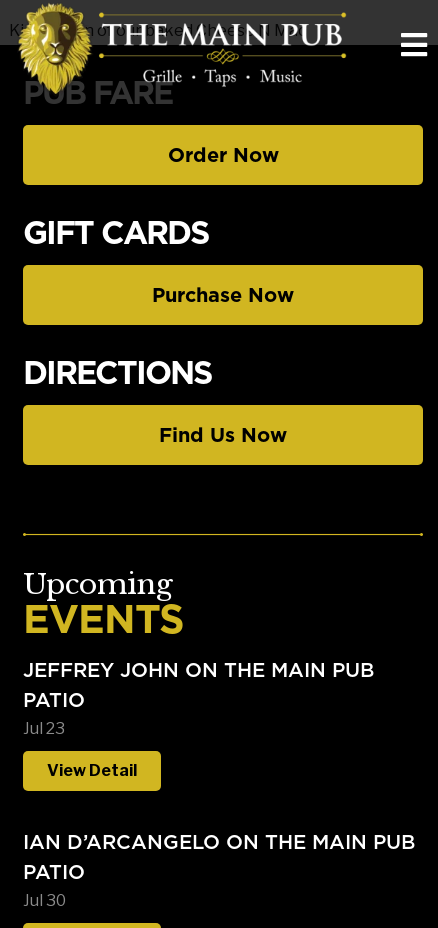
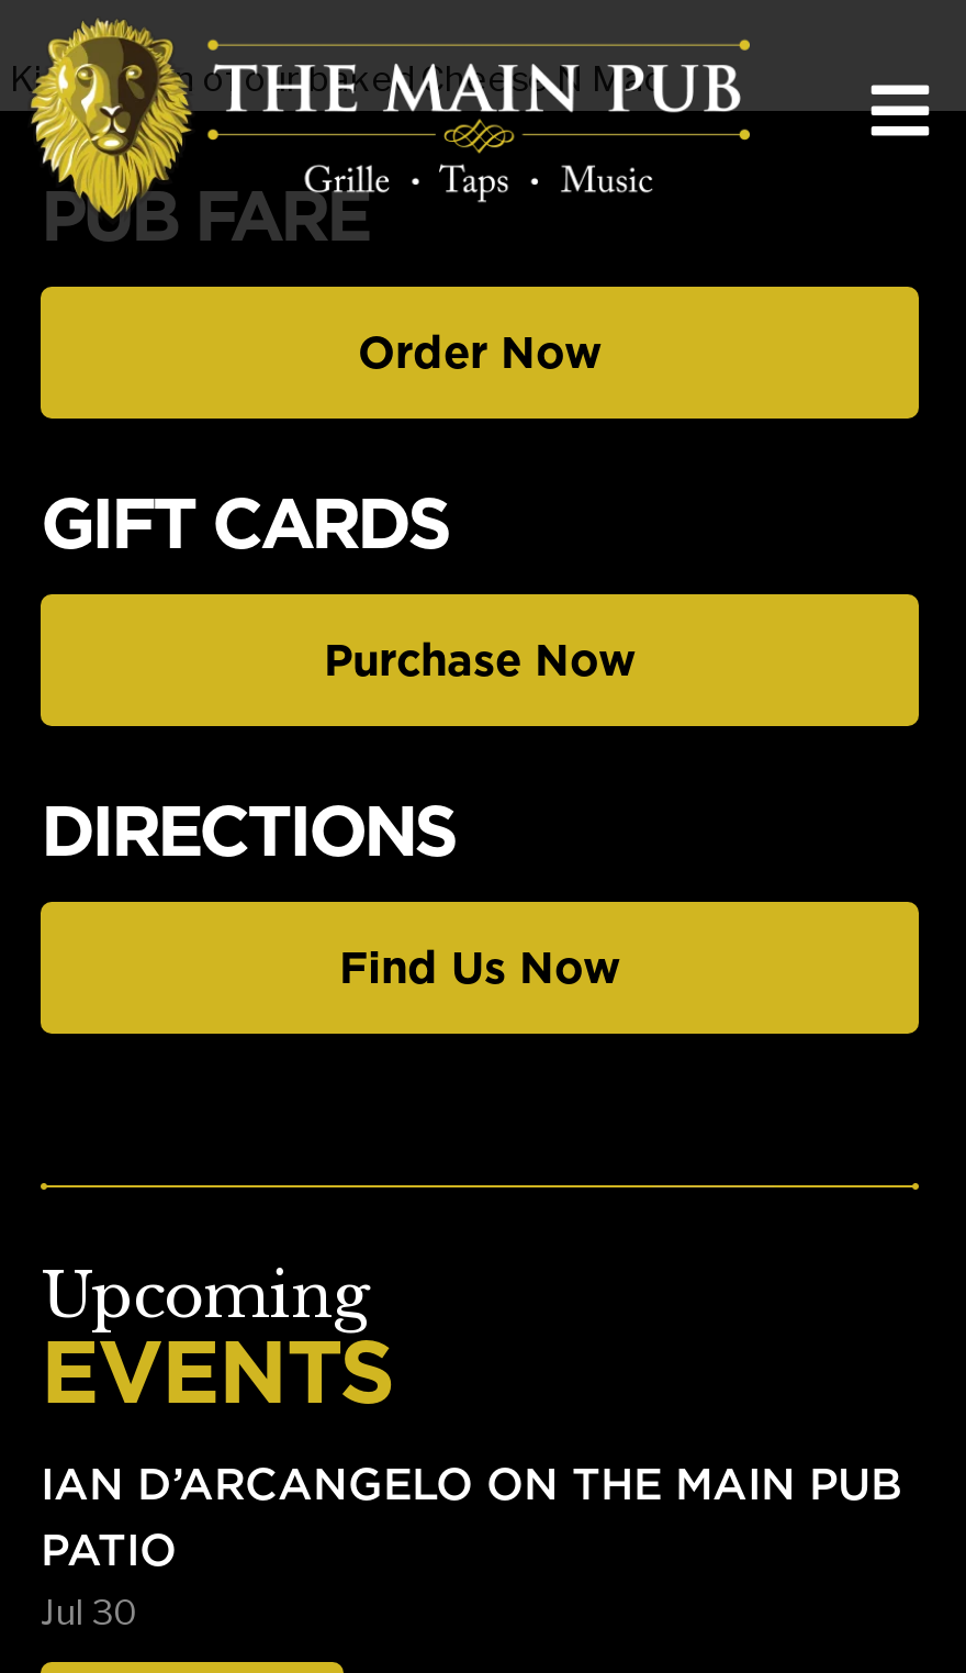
- JEFFREY JOHN ON THE MAIN PUB
- PATIO
- Jul 23
- View Detail
